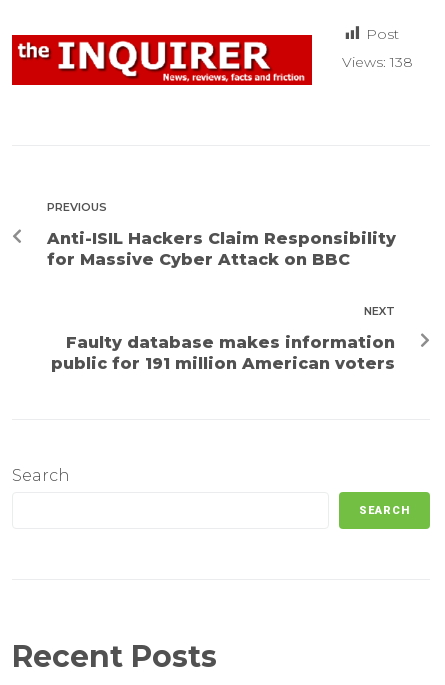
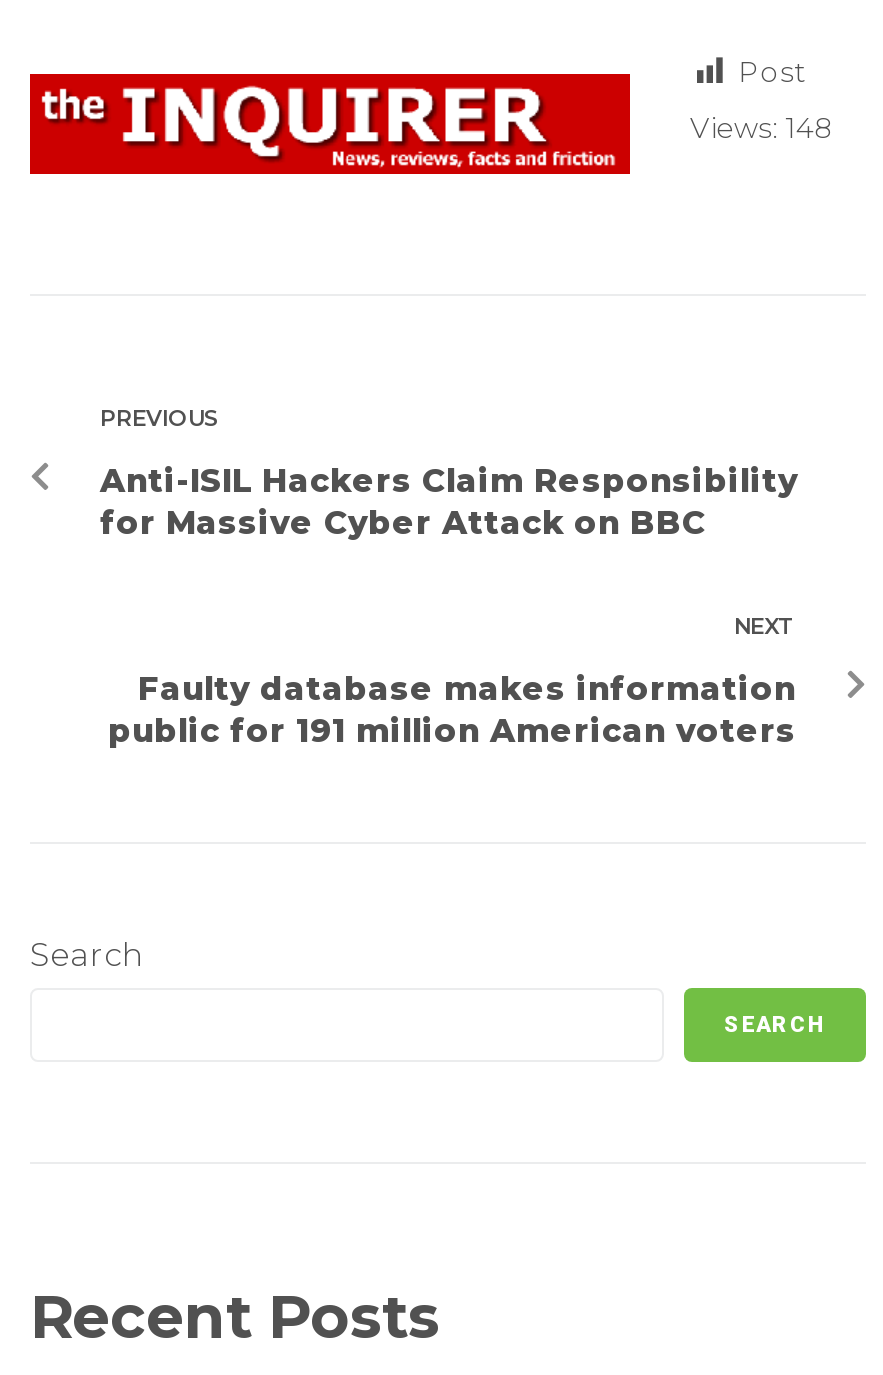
- Views: 138
+ Views: 148
